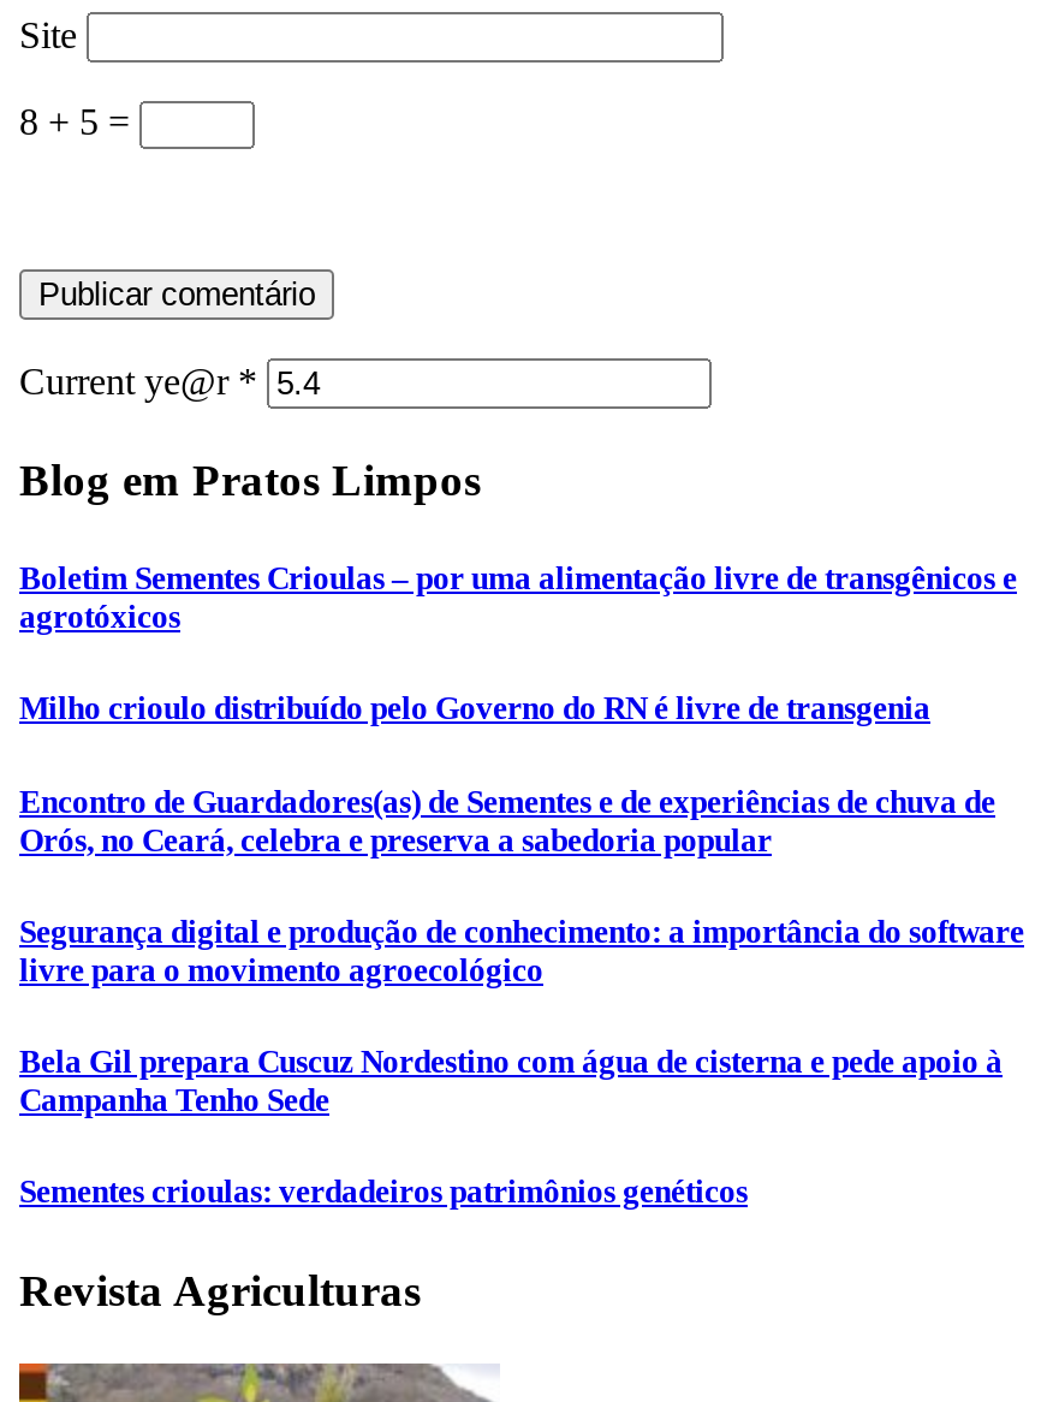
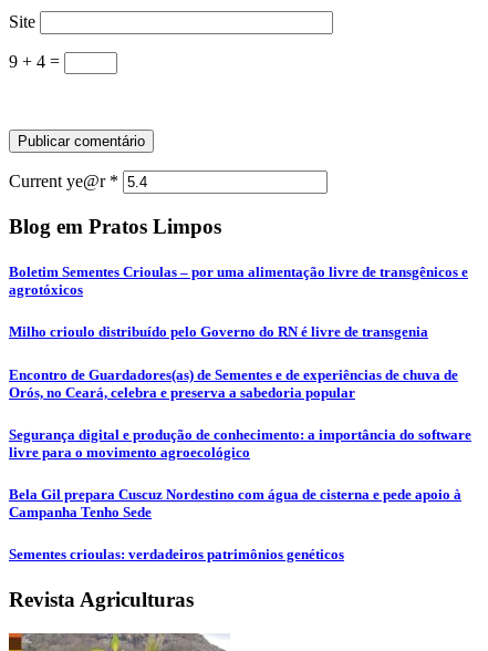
- 8 + 5 =
+ 9 + 4 =
